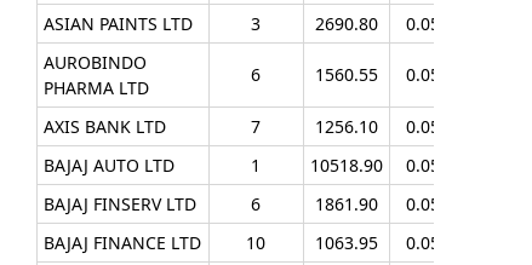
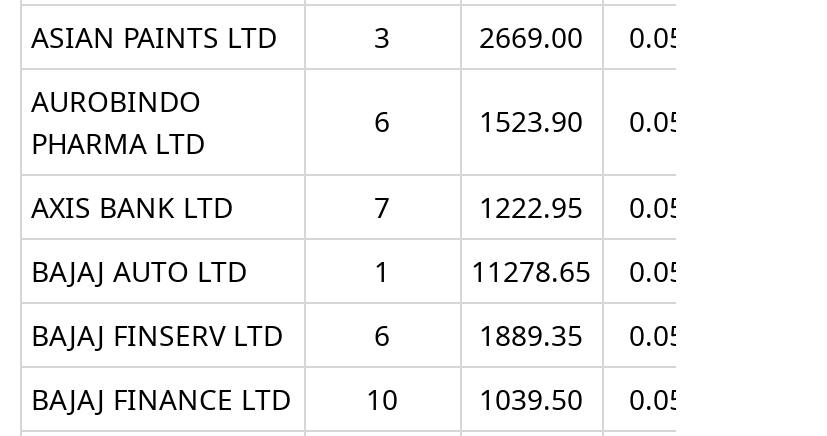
- 2690.80
+ 2669.00

- 1560.55
+ 1523.90

- 1256.10
+ 1222.95

- 10518.90
+ 11278.65

- 1861.90
+ 1889.35

- 1063.95
+ 1039.50
